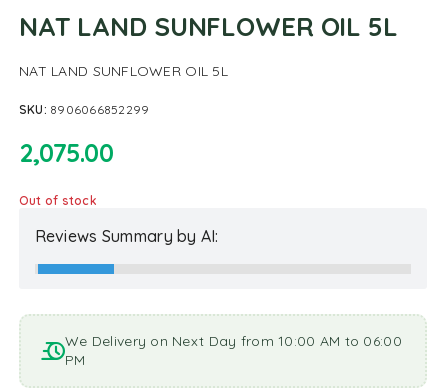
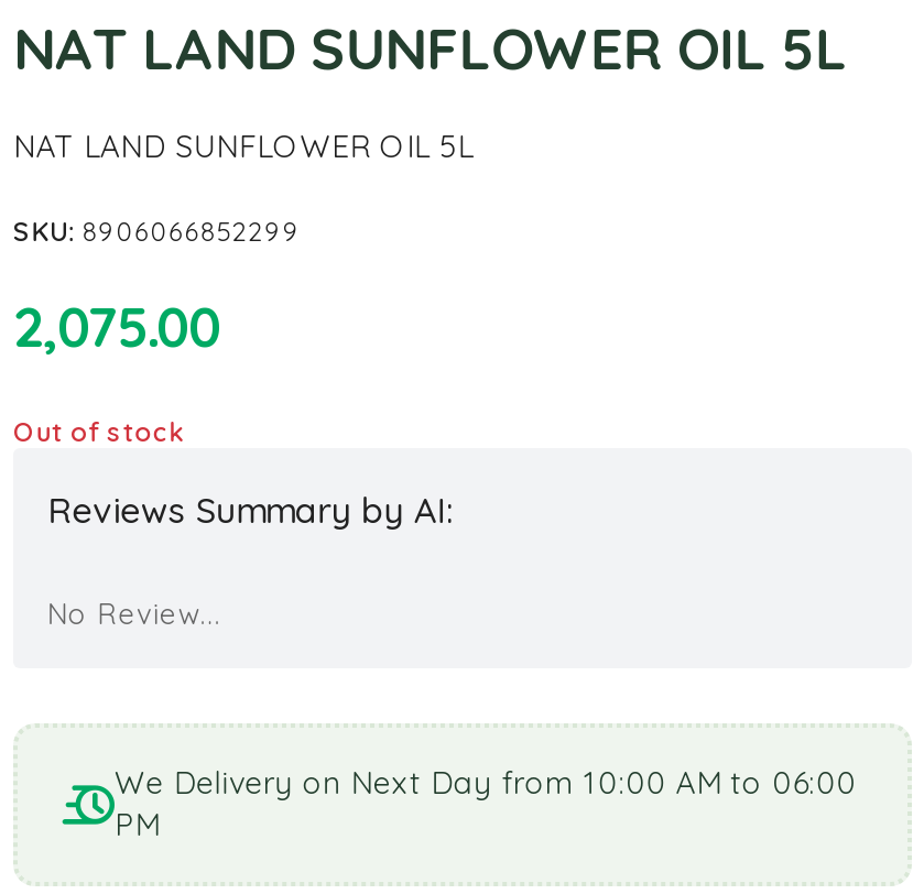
+ No Review...
